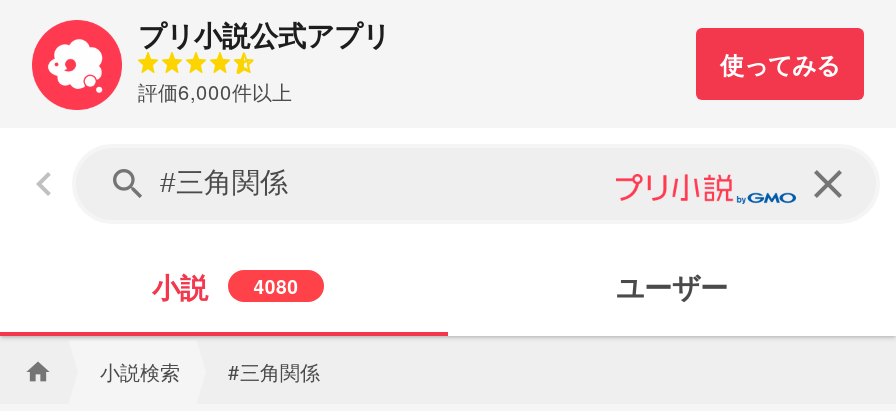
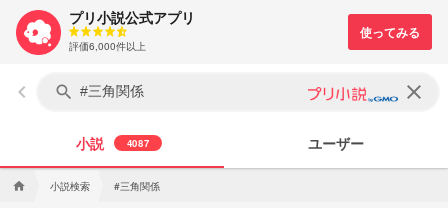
- 4080
+ 4087
